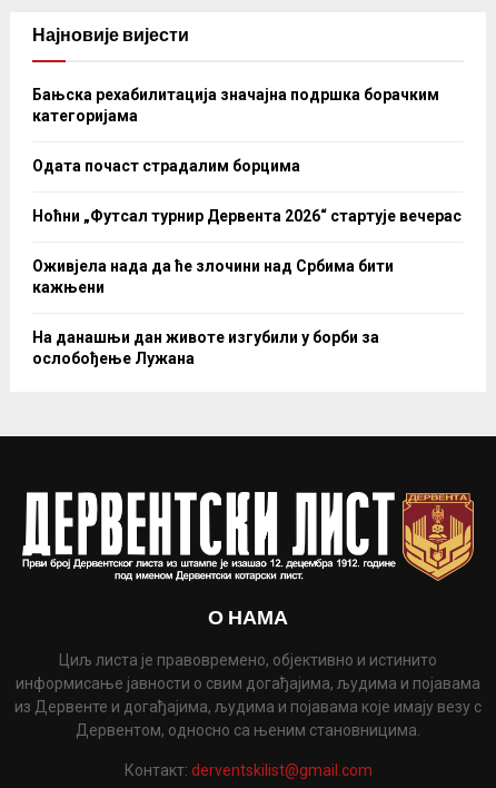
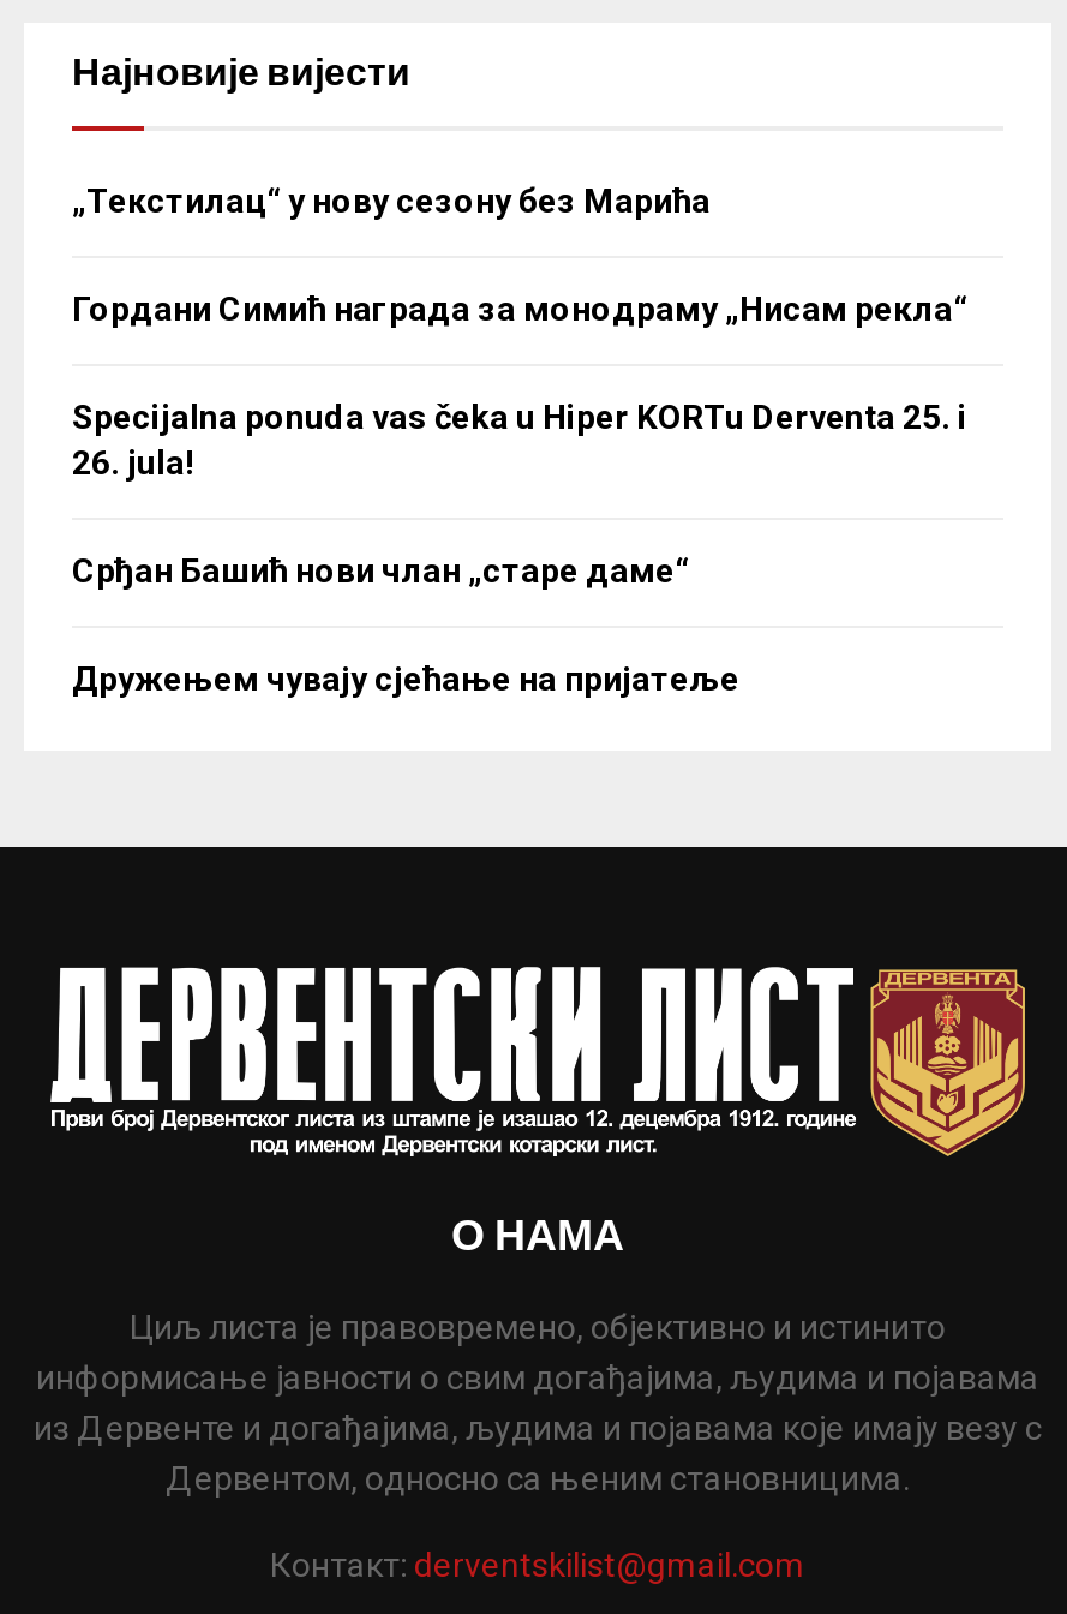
- Бањска рехабилитација значајна подршка борачким
- категоријама
+ „Текстилац“ у нову сезону без Марића

- Одата почаст страдалим борцима
+ Гордани Симић награда за монодраму „Нисам рекла“

- Ноћни „Футсал турнир Дервента 2026“ стартује вечерас
+ Specijalna ponuda vas čeka u Hiper KORTu Derventa 25. i
+ 26. jula!

- Оживјела нада да ће злочини над Србима бити
- кажњени
+ Срђан Башић нови члан „старе даме“

- На данашњи дан животе изгубили у борби за
- ослобођење Лужана
+ Дружењем чувају сјећање на пријатеље
